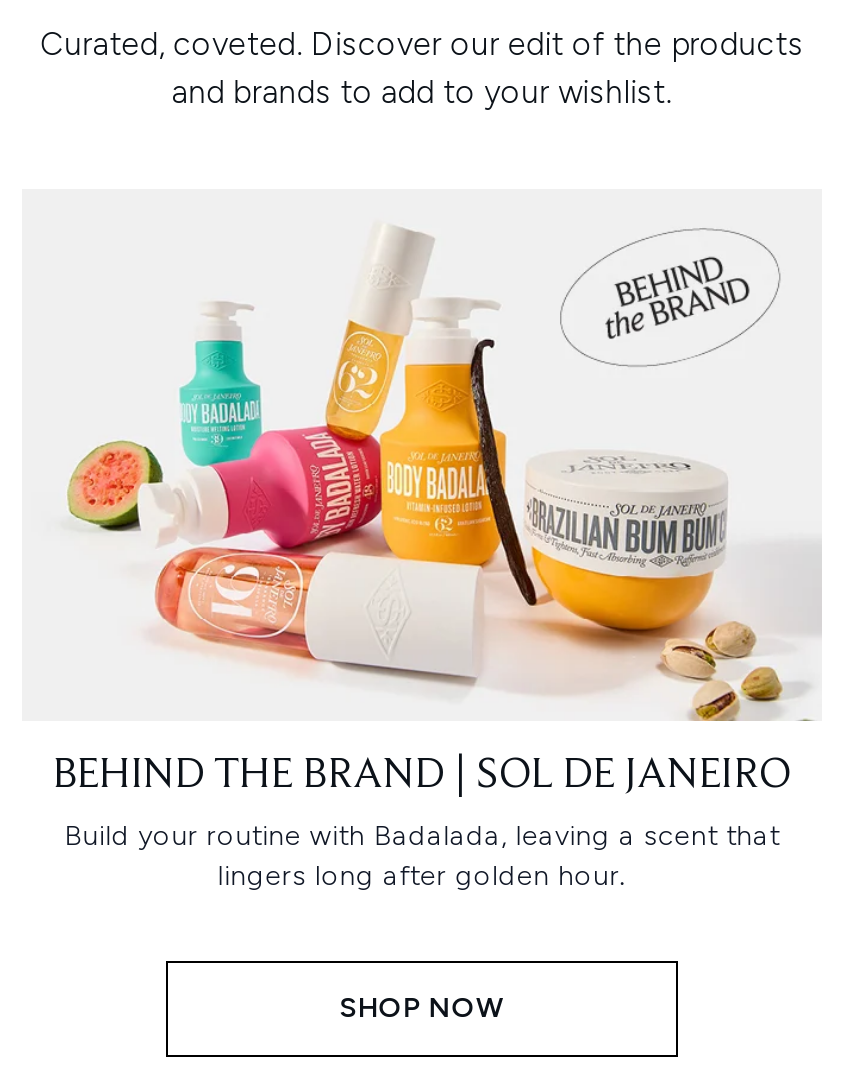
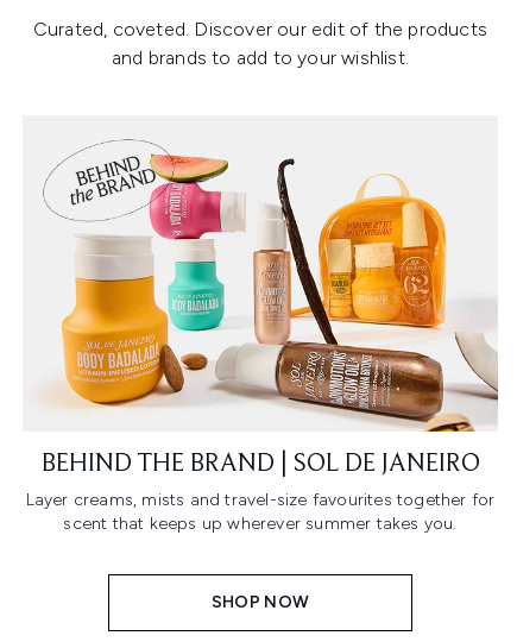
- [image]
+ [image]

- Build your routine with Badalada, leaving a scent that
- lingers long after golden hour.
+ Layer creams, mists and travel-size favourites together for
+ scent that keeps up wherever summer takes you.
